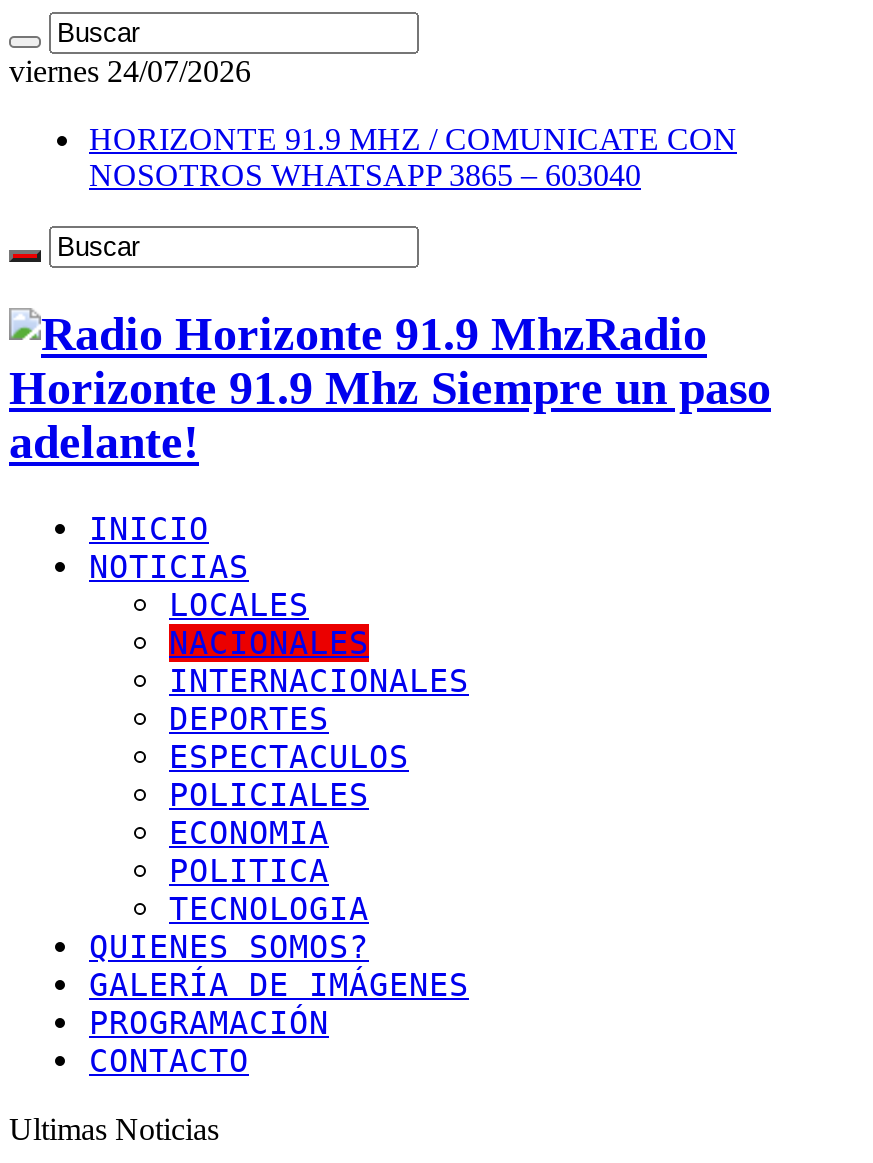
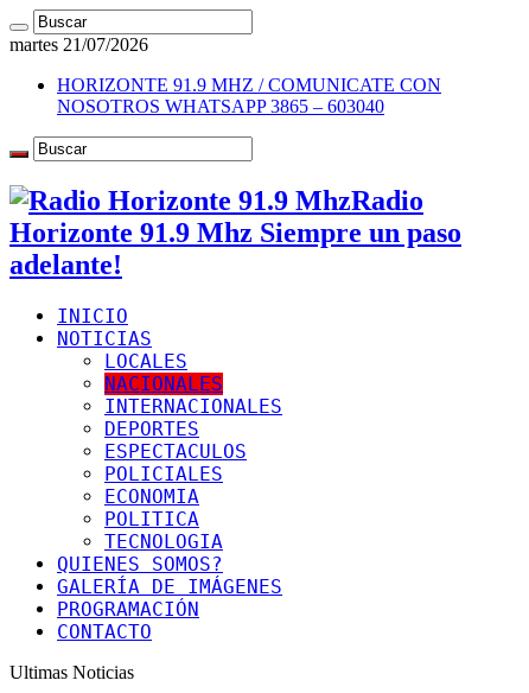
- viernes 24/07/2026
+ martes 21/07/2026
